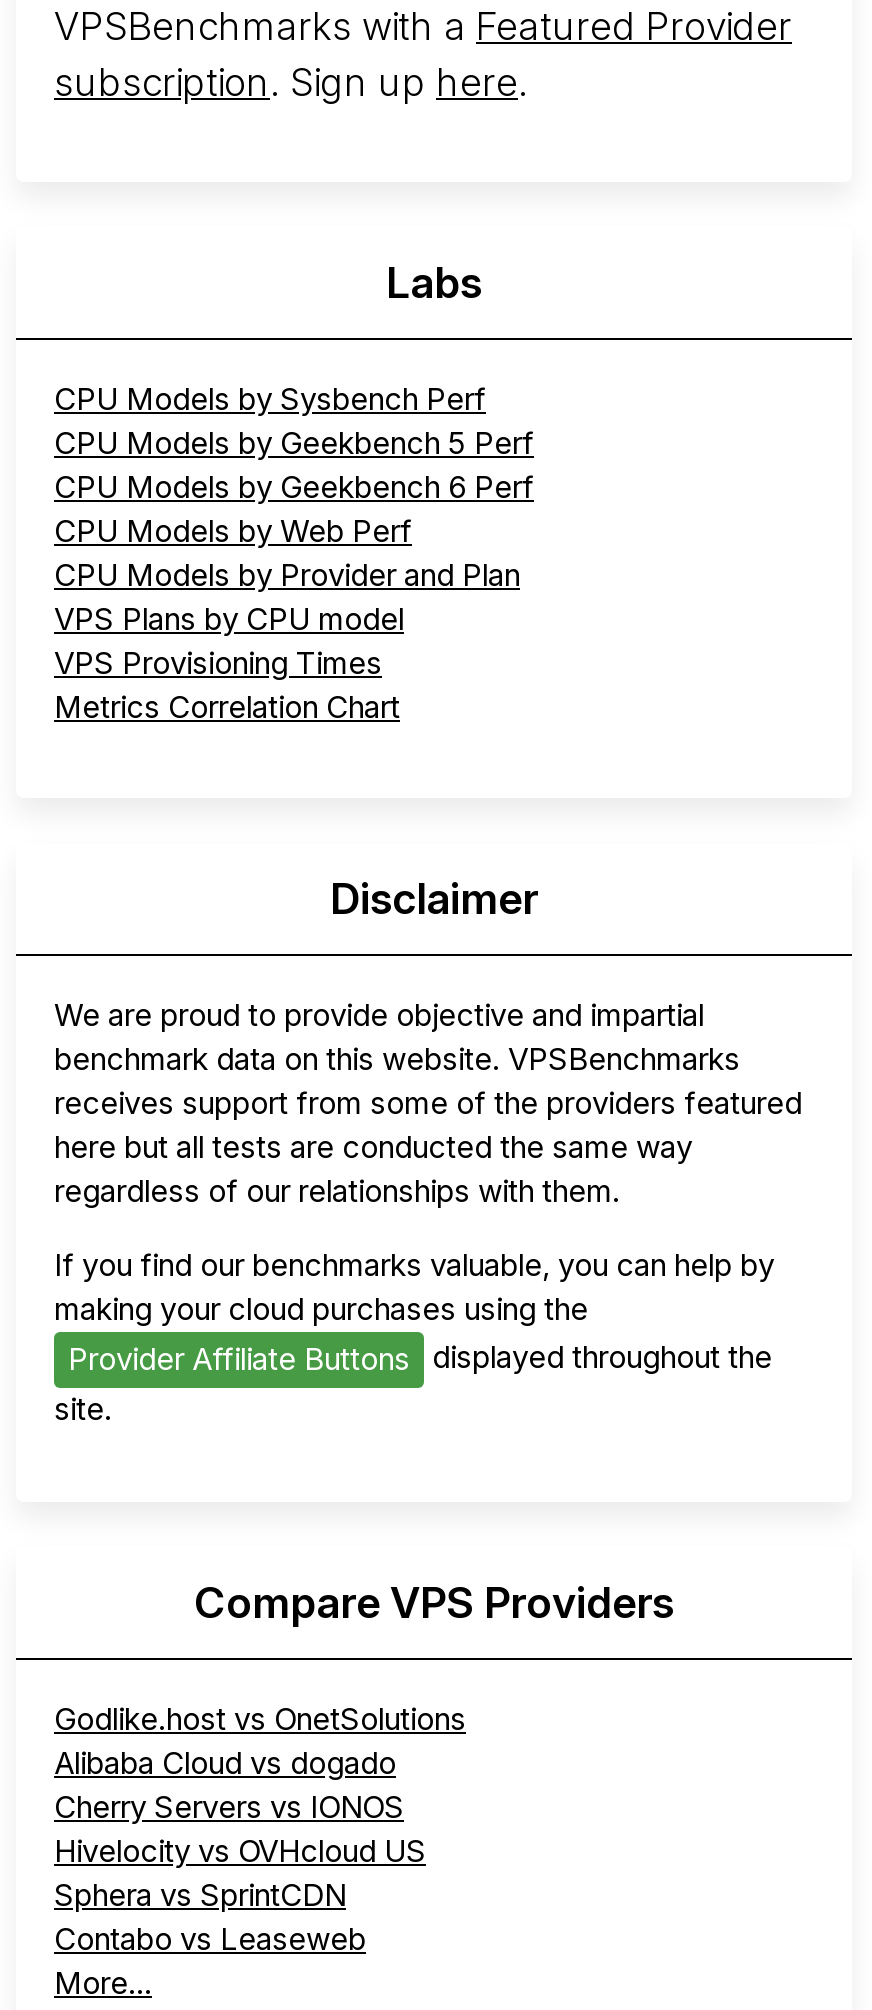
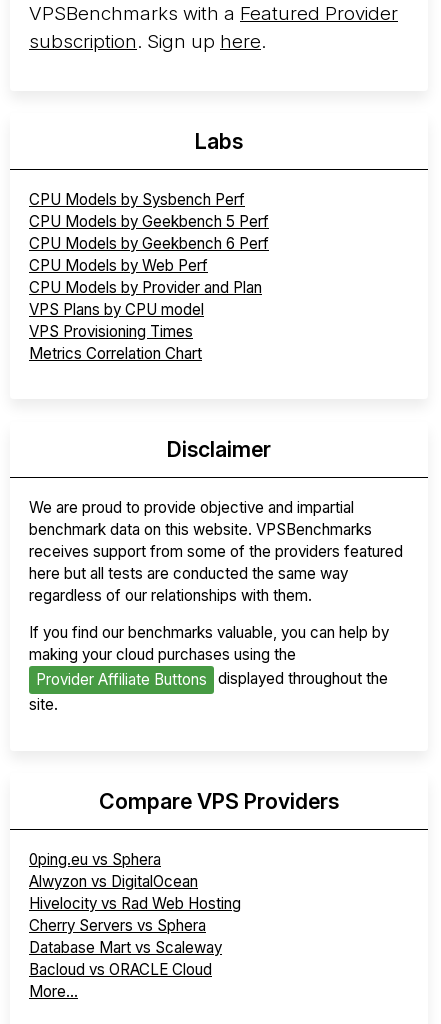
- Godlike.host vs OnetSolutions
- Alibaba Cloud vs dogado
- Cherry Servers vs IONOS
- Hivelocity vs OVHcloud US
- Sphera vs SprintCDN
- Contabo vs Leaseweb
+ 0ping.eu vs Sphera
+ Alwyzon vs DigitalOcean
+ Hivelocity vs Rad Web Hosting
+ Cherry Servers vs Sphera
+ Database Mart vs Scaleway
+ Bacloud vs ORACLE Cloud
